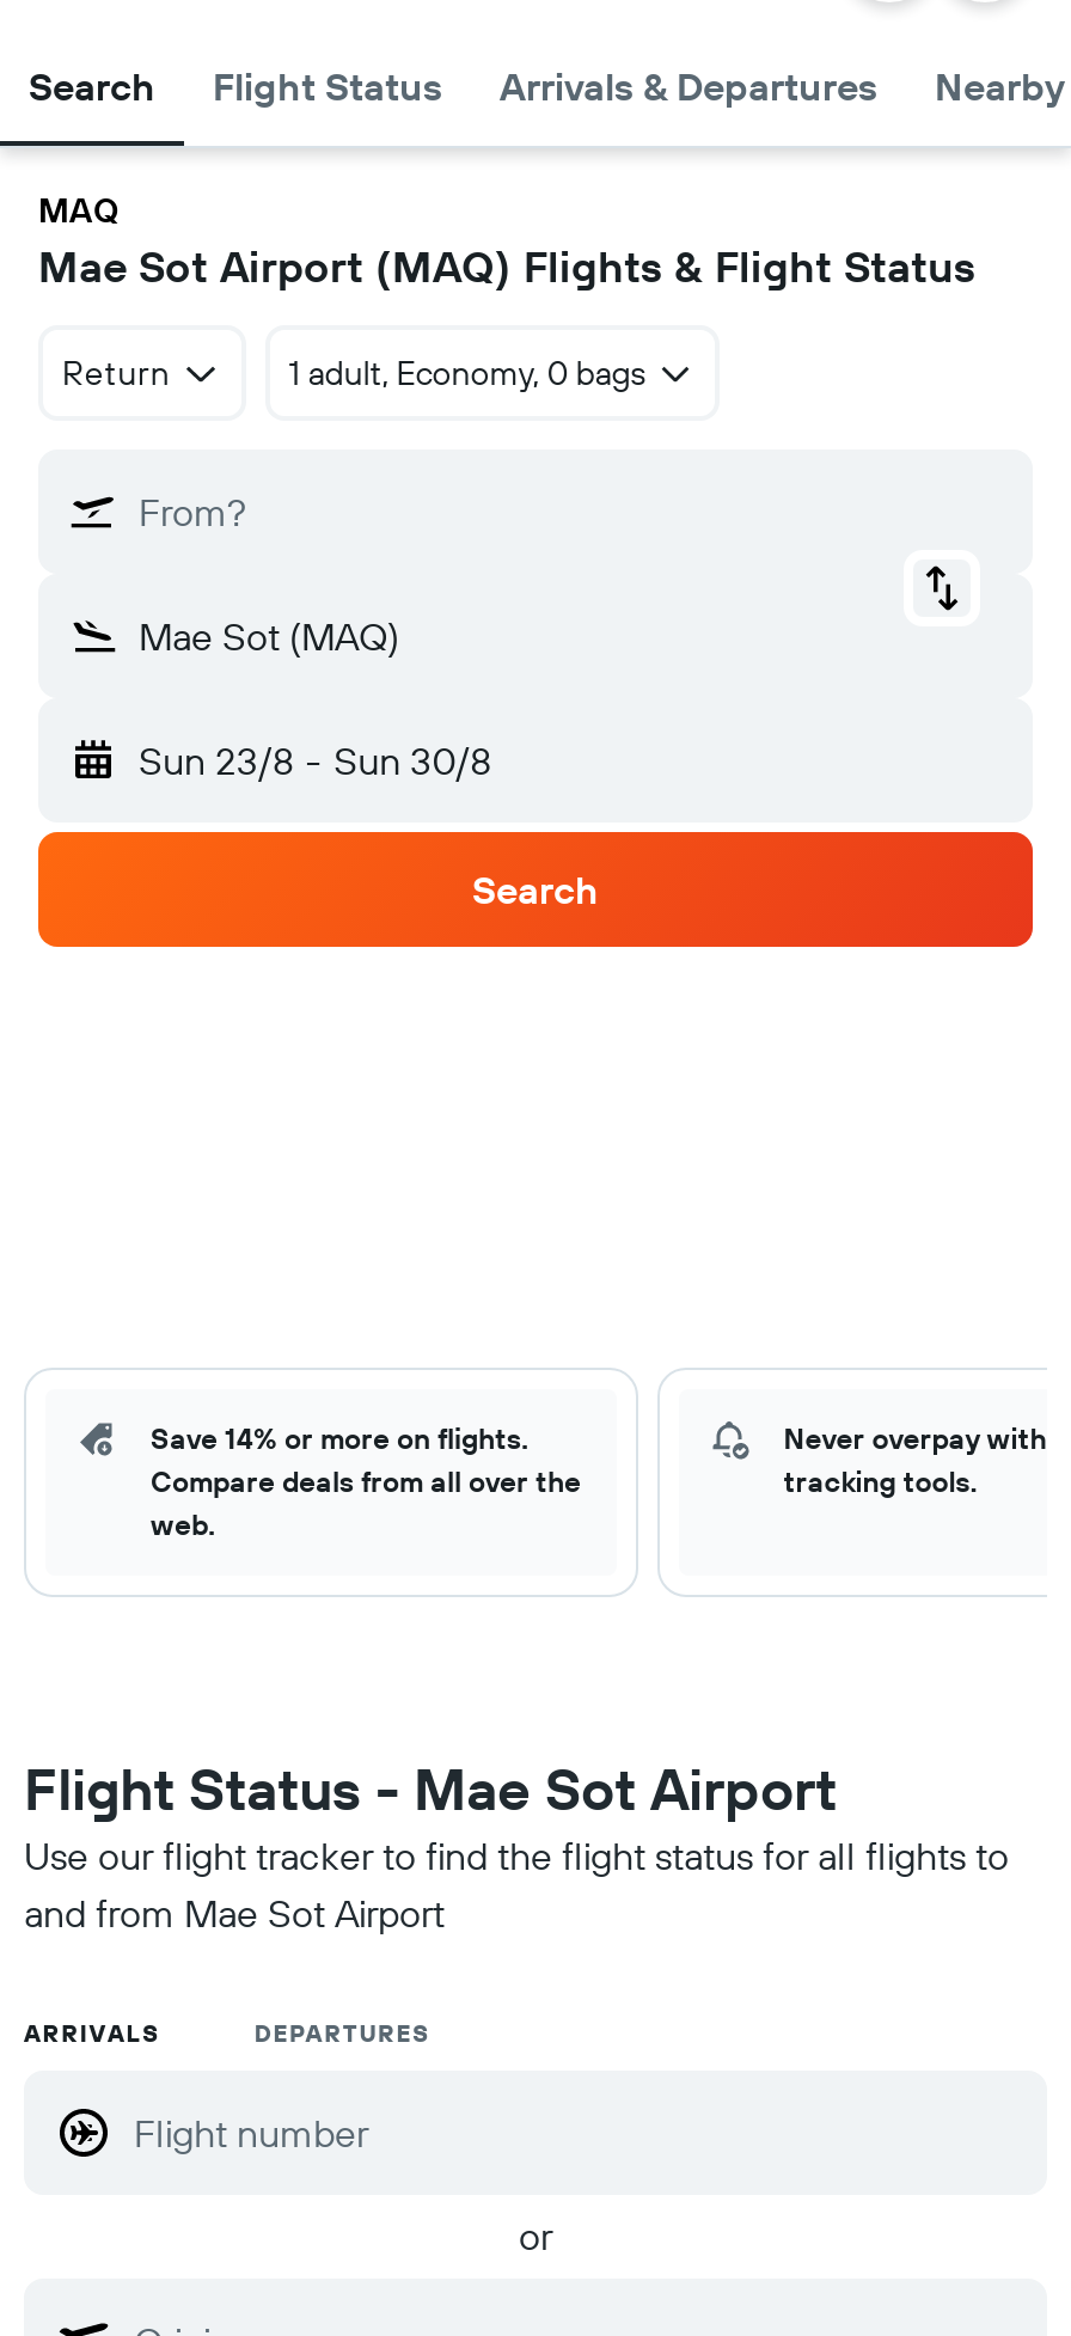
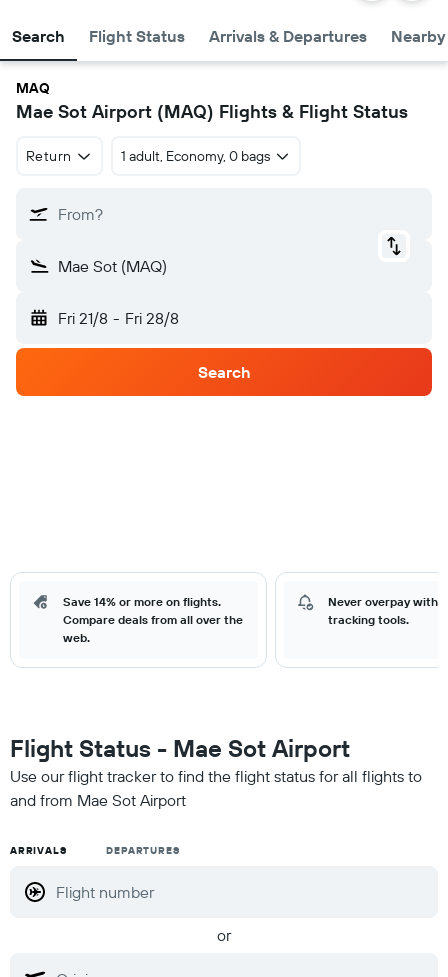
- Sun 23/8 - Sun 30/8
+ Fri 21/8 - Fri 28/8
